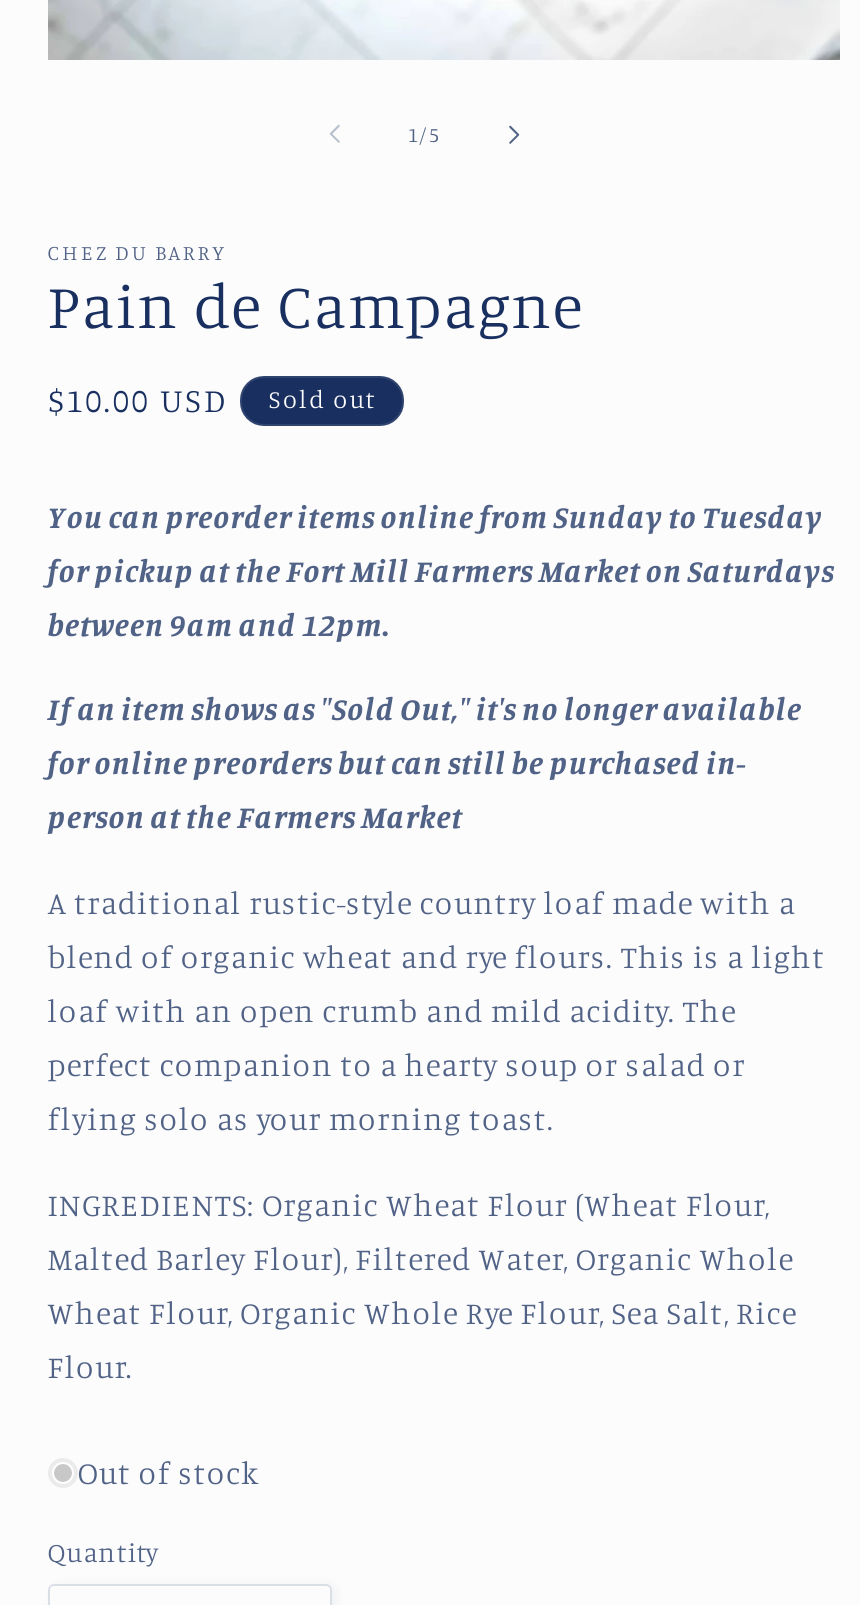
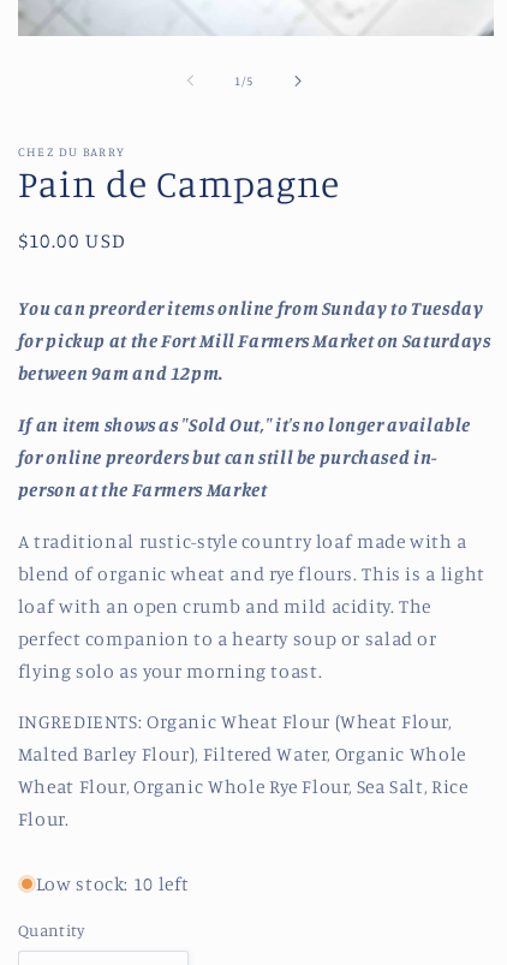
- Sold out

- Out of stock
+ Low stock: 10 left
